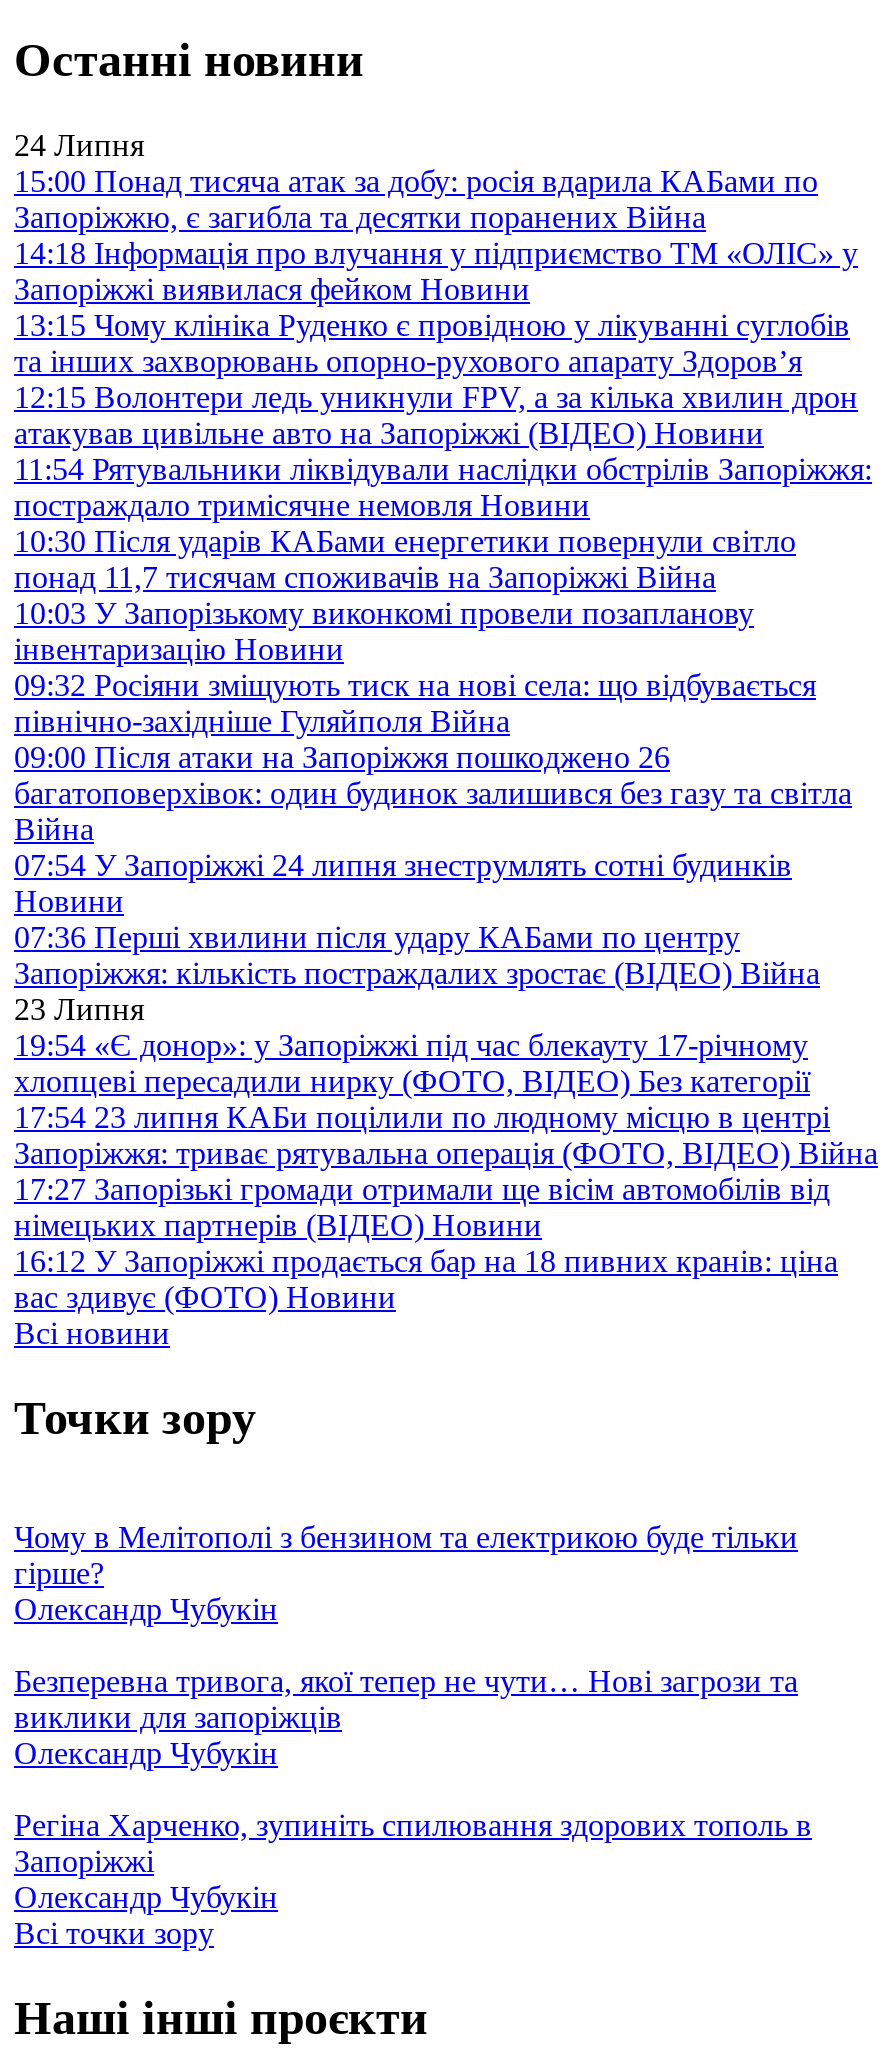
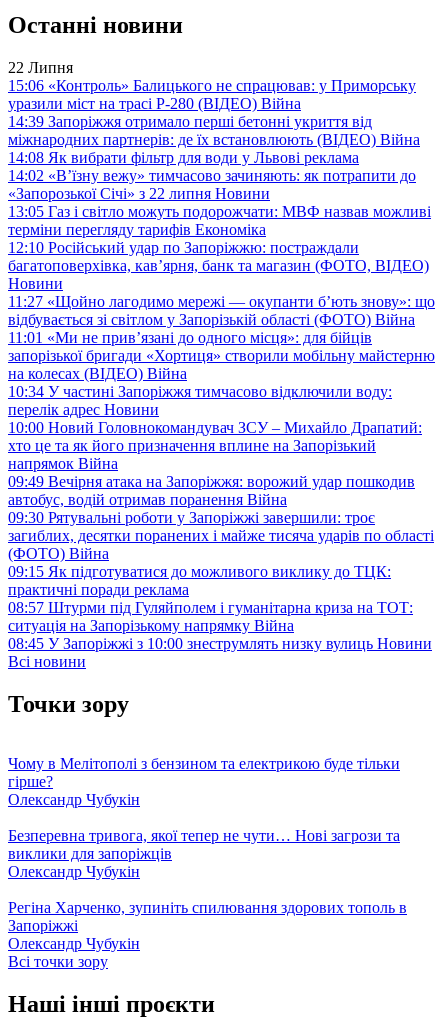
- 24 Липня
- 15:00 Понад тисяча атак за добу: росія вдарила КАБами по
- Запоріжжю, є загибла та десятки поранених Війна
- 14:18 Інформація про влучання у підприємство ТМ «ОЛІС» у
- Запоріжжі виявилася фейком Новини
- 13:15 Чому клініка Руденко є провідною у лікуванні суглобів
- та інших захворювань опорно-рухового апарату Здоров’я
- 12:15 Волонтери ледь уникнули FPV, а за кілька хвилин дрон
- атакував цивільне авто на Запоріжжі (ВІДЕО) Новини
- 11:54 Рятувальники ліквідували наслідки обстрілів Запоріжжя:
- постраждало тримісячне немовля Новини
- 10:30 Після ударів КАБами енергетики повернули світло
- понад 11,7 тисячам споживачів на Запоріжжі Війна
- 10:03 У Запорізькому виконкомі провели позапланову
- інвентаризацію Новини
- 09:32 Росіяни зміщують тиск на нові села: що відбувається
- північно-західніше Гуляйполя Війна
- 09:00 Після атаки на Запоріжжя пошкоджено 26
- багатоповерхівок: один будинок залишився без газу та світла
- Війна
- 07:54 У Запоріжжі 24 липня знеструмлять сотні будинків
+ 22 Липня
+ 15:06 «Контроль» Балицького не спрацював: у Приморську
+ уразили міст на трасі Р-280 (ВІДЕО) Війна
+ 14:39 Запоріжжя отримало перші бетонні укриття від
+ міжнародних партнерів: де їх встановлюють (ВІДЕО) Війна
+ 14:08 Як вибрати фільтр для води у Львові реклама
+ 14:02 «В’їзну вежу» тимчасово зачиняють: як потрапити до
+ «Запорозької Січі» з 22 липня Новини
+ 13:05 Газ і світло можуть подорожчати: МВФ назвав можливі
+ терміни перегляду тарифів Економіка
+ 12:10 Російський удар по Запоріжжю: постраждали
+ багатоповерхівка, кав’ярня, банк та магазин (ФОТО, ВІДЕО)

moved up: Новини

- 07:36 Перші хвилини після удару КАБами по центру
- Запоріжжя: кількість постраждалих зростає (ВІДЕО) Війна
- 23 Липня
- 19:54 «Є донор»: у Запоріжжі під час блекауту 17-річному
- хлопцеві пересадили нирку (ФОТО, ВІДЕО)Без категорії
- 17:54 23 липня КАБи поцілили по людному місцю в центрі
- Запоріжжя: триває рятувальна операція (ФОТО, ВІДЕО) Війна
- 17:27 Запорізькі громади отримали ще вісім автомобілів від
- німецьких партнерів (ВІДЕО) Новини
- 16:12У Запоріжжі продається бар на 18 пивних кранів: ціна
- вас здивує (ФОТО) Новини
+ 11:27 «Щойно лагодимо мережі — окупанти б’ють знову»: що
+ відбувається зі світлом у Запорізькій області (ФОТО) Війна
+ 11:01 «Ми не прив’язані до одного місця»: для бійців
+ запорізької бригади «Хортиця» створили мобільну майстерню
+ на колесах (ВІДЕО) Війна
+ 10:34 У частині Запоріжжя тимчасово відключили воду:
+ перелік адрес Новини
+ 10:00 Новий Головнокомандувач ЗСУ – Михайло Драпатий:
+ хто це та як його призначення вплине на Запорізький
+ напрямок Війна
+ 09:49 Вечірня атака на Запоріжжя: ворожий удар пошкодив
+ автобус, водій отримав поранення Війна
+ 09:30Рятувальні роботи у Запоріжжі завершили: троє
+ загиблих, десятки поранених і майже тисяча ударів по області
+ (ФОТО) Війна
+ 09:15 Як підготуватися до можливого виклику до ТЦК:
+ практичні поради реклама
+ 08:57 Штурми під Гуляйполем і гуманітарна криза на ТОТ:
+ ситуація на Запорізькому напрямку Війна
+ 08:45 У Запоріжжі з 10:00 знеструмлять низку вулиць Новини
